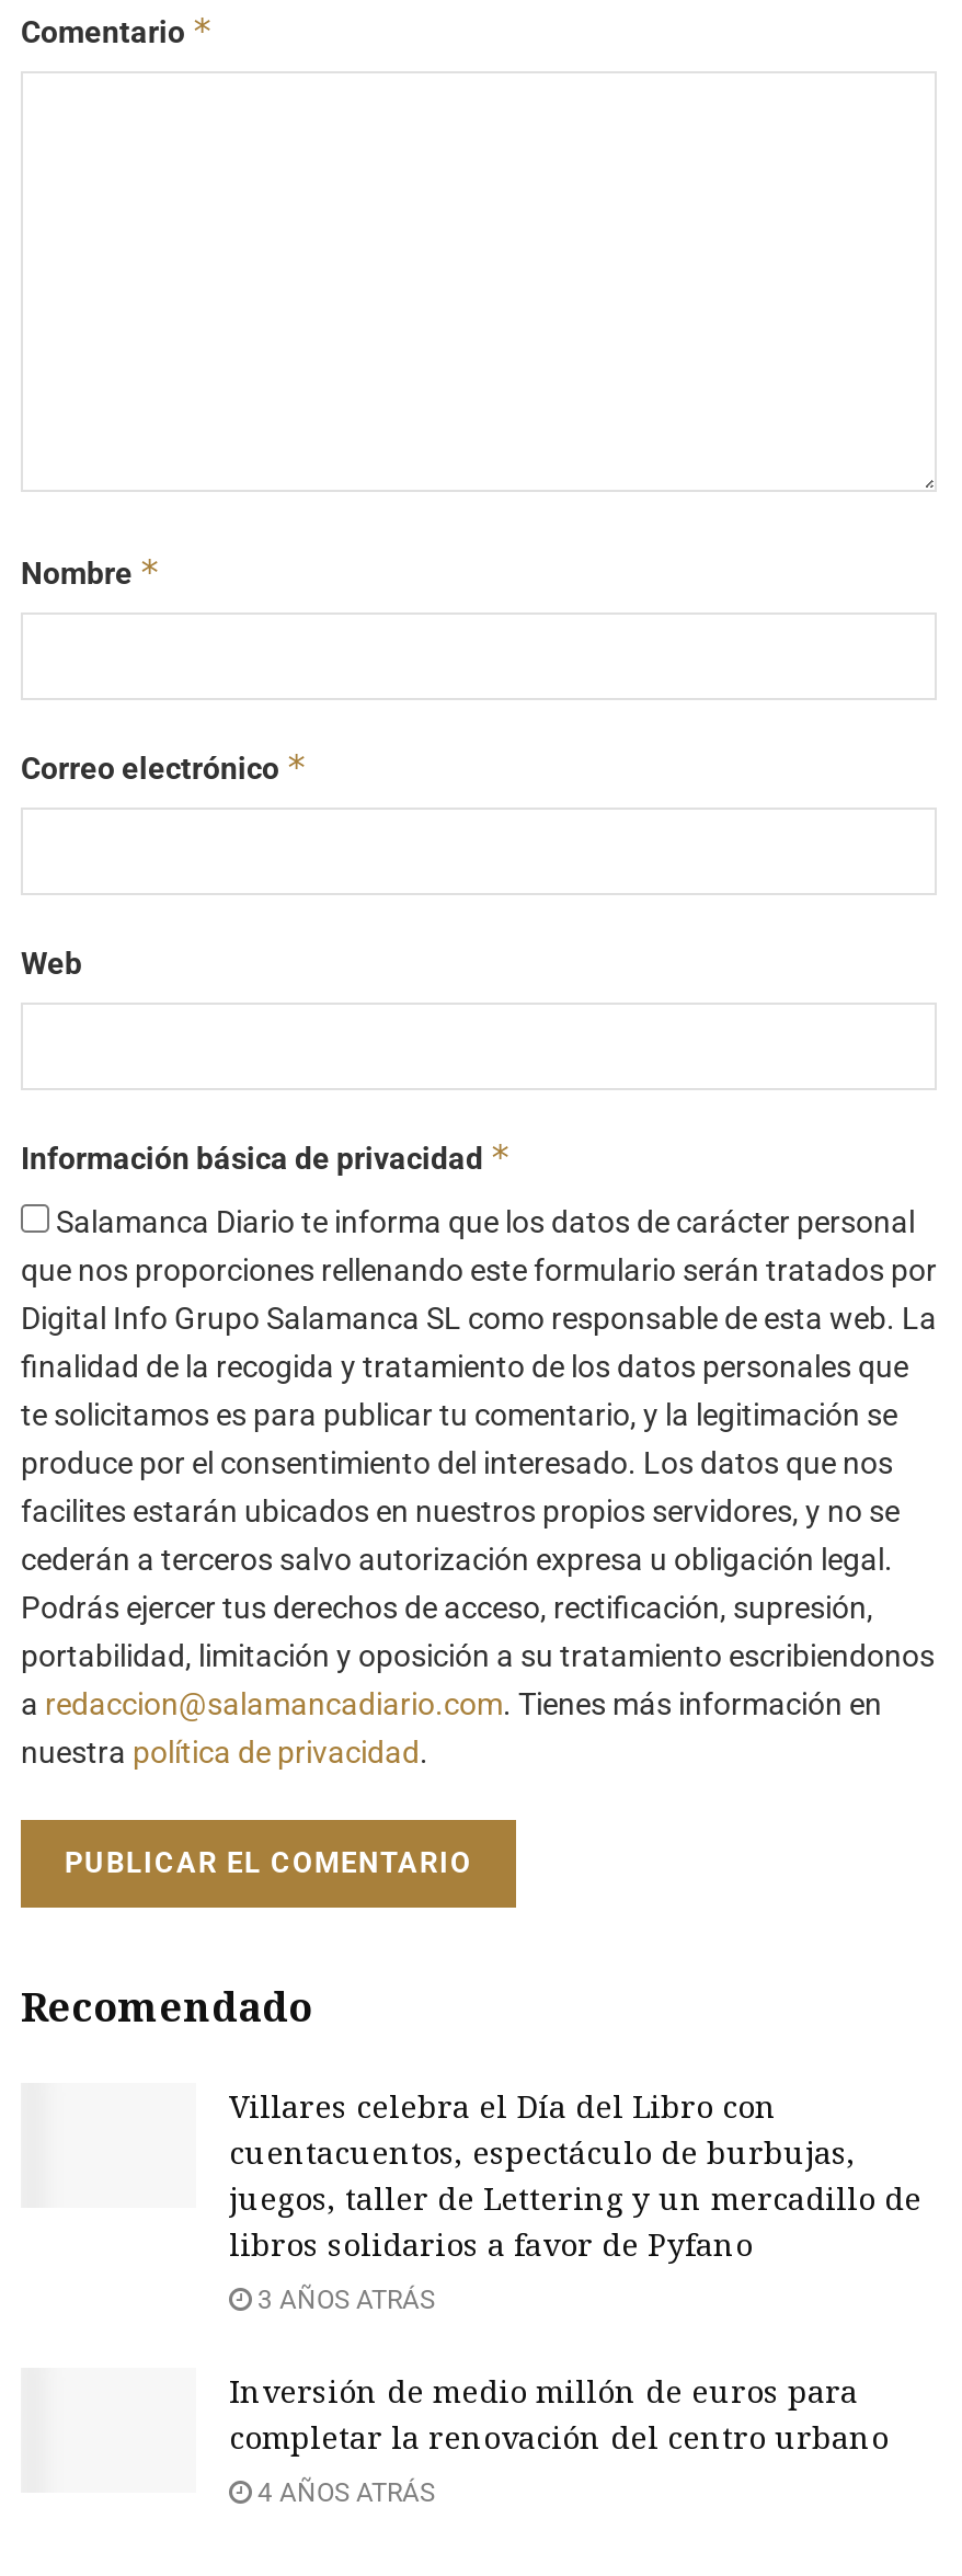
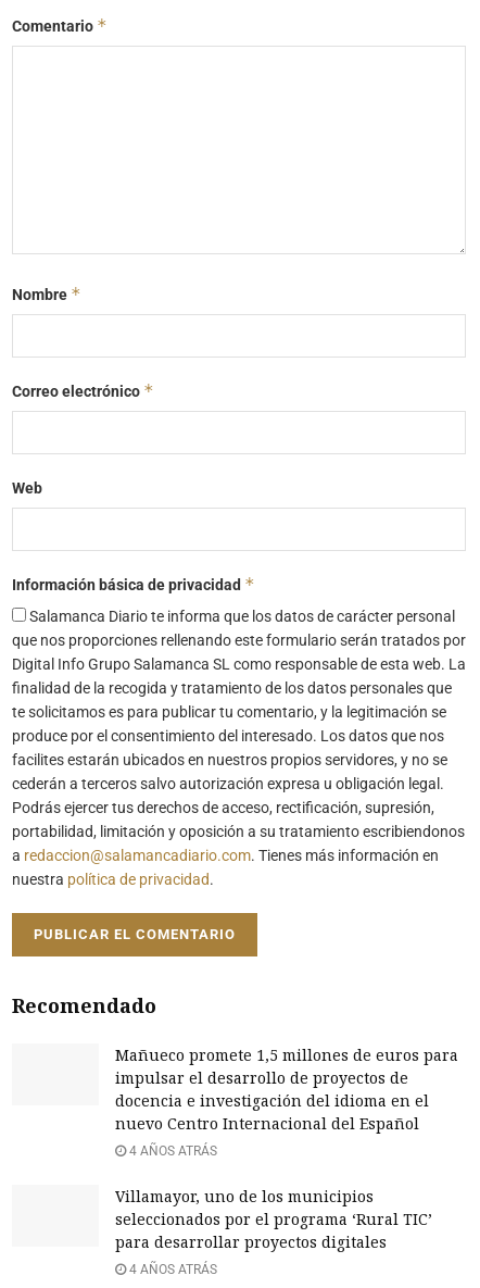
- Villares celebra el Día del Libro con
- cuentacuentos, espectáculo de burbujas,
- juegos, taller de Lettering y un mercadillo de
- libros solidarios a favor de Pyfano
+ Mañueco promete 1,5 millones de euros para
+ impulsar el desarrollo de proyectos de
+ docencia e investigación del idioma en el
+ nuevo Centro Internacional del Español

- 3 AÑOS ATRÁS
+ 4 AÑOS ATRÁS

- Inversión de medio millón de euros para
- completar la renovación del centro urbano
+ Villamayor, uno de los municipios
+ seleccionados por el programa ‘Rural TIC’
+ para desarrollar proyectos digitales
